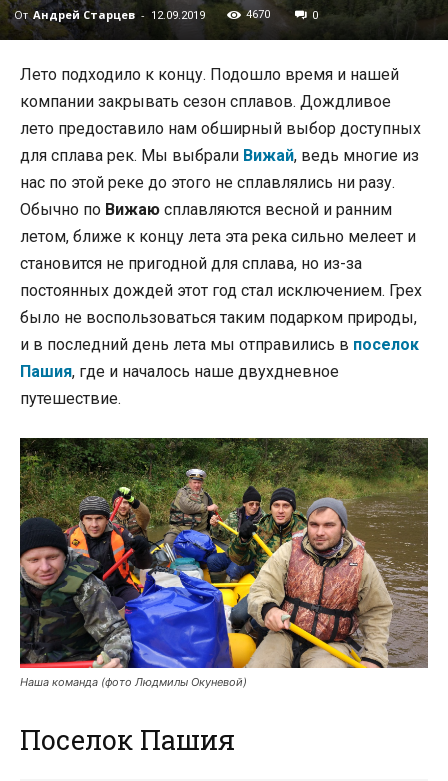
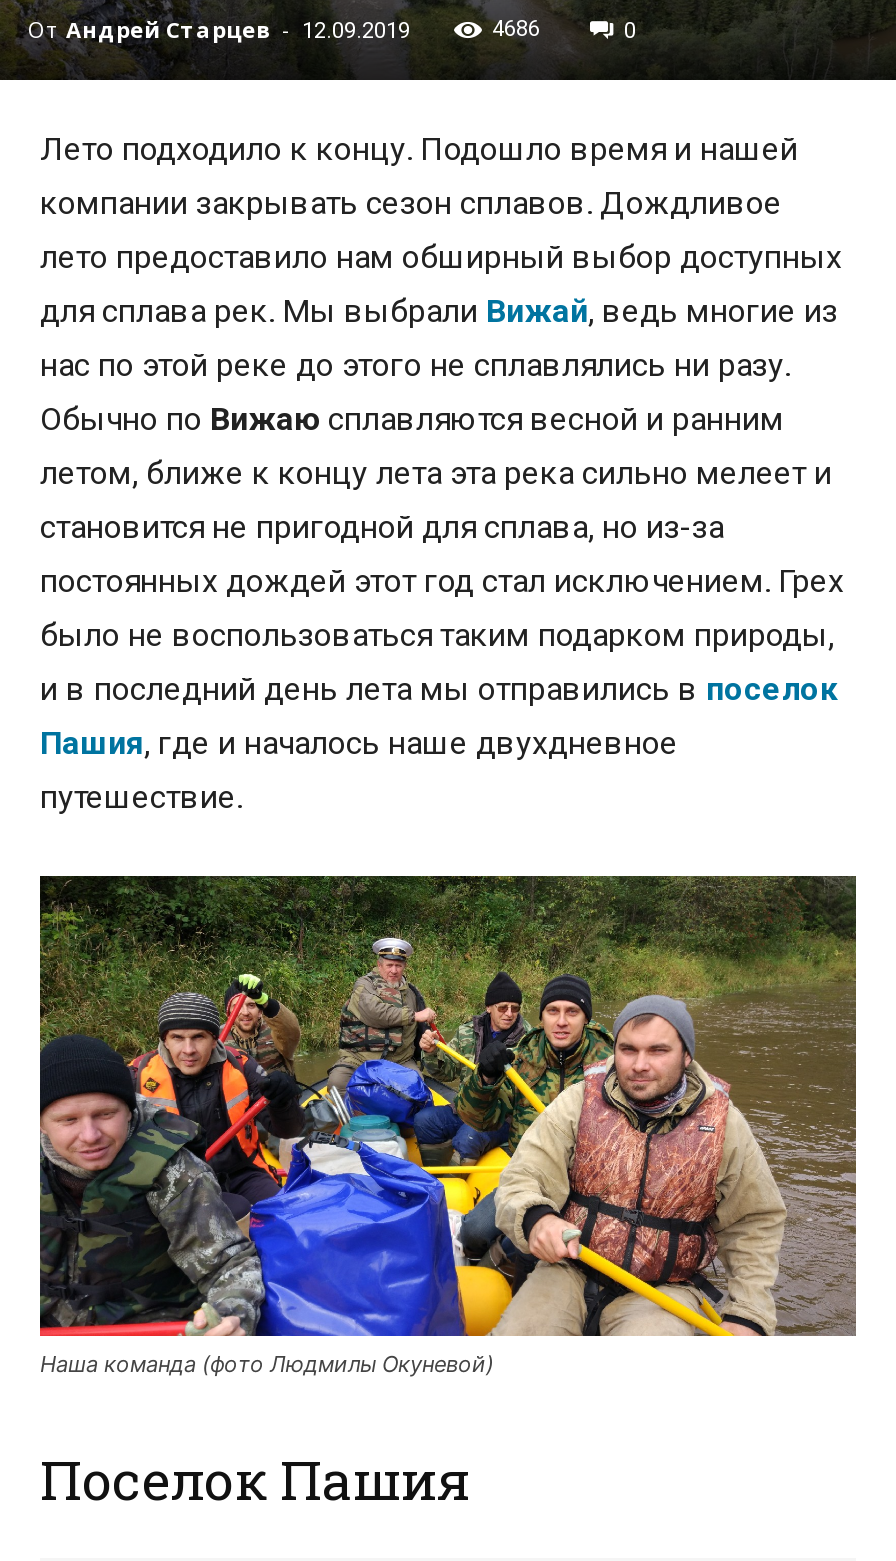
- 4670
+ 4686
